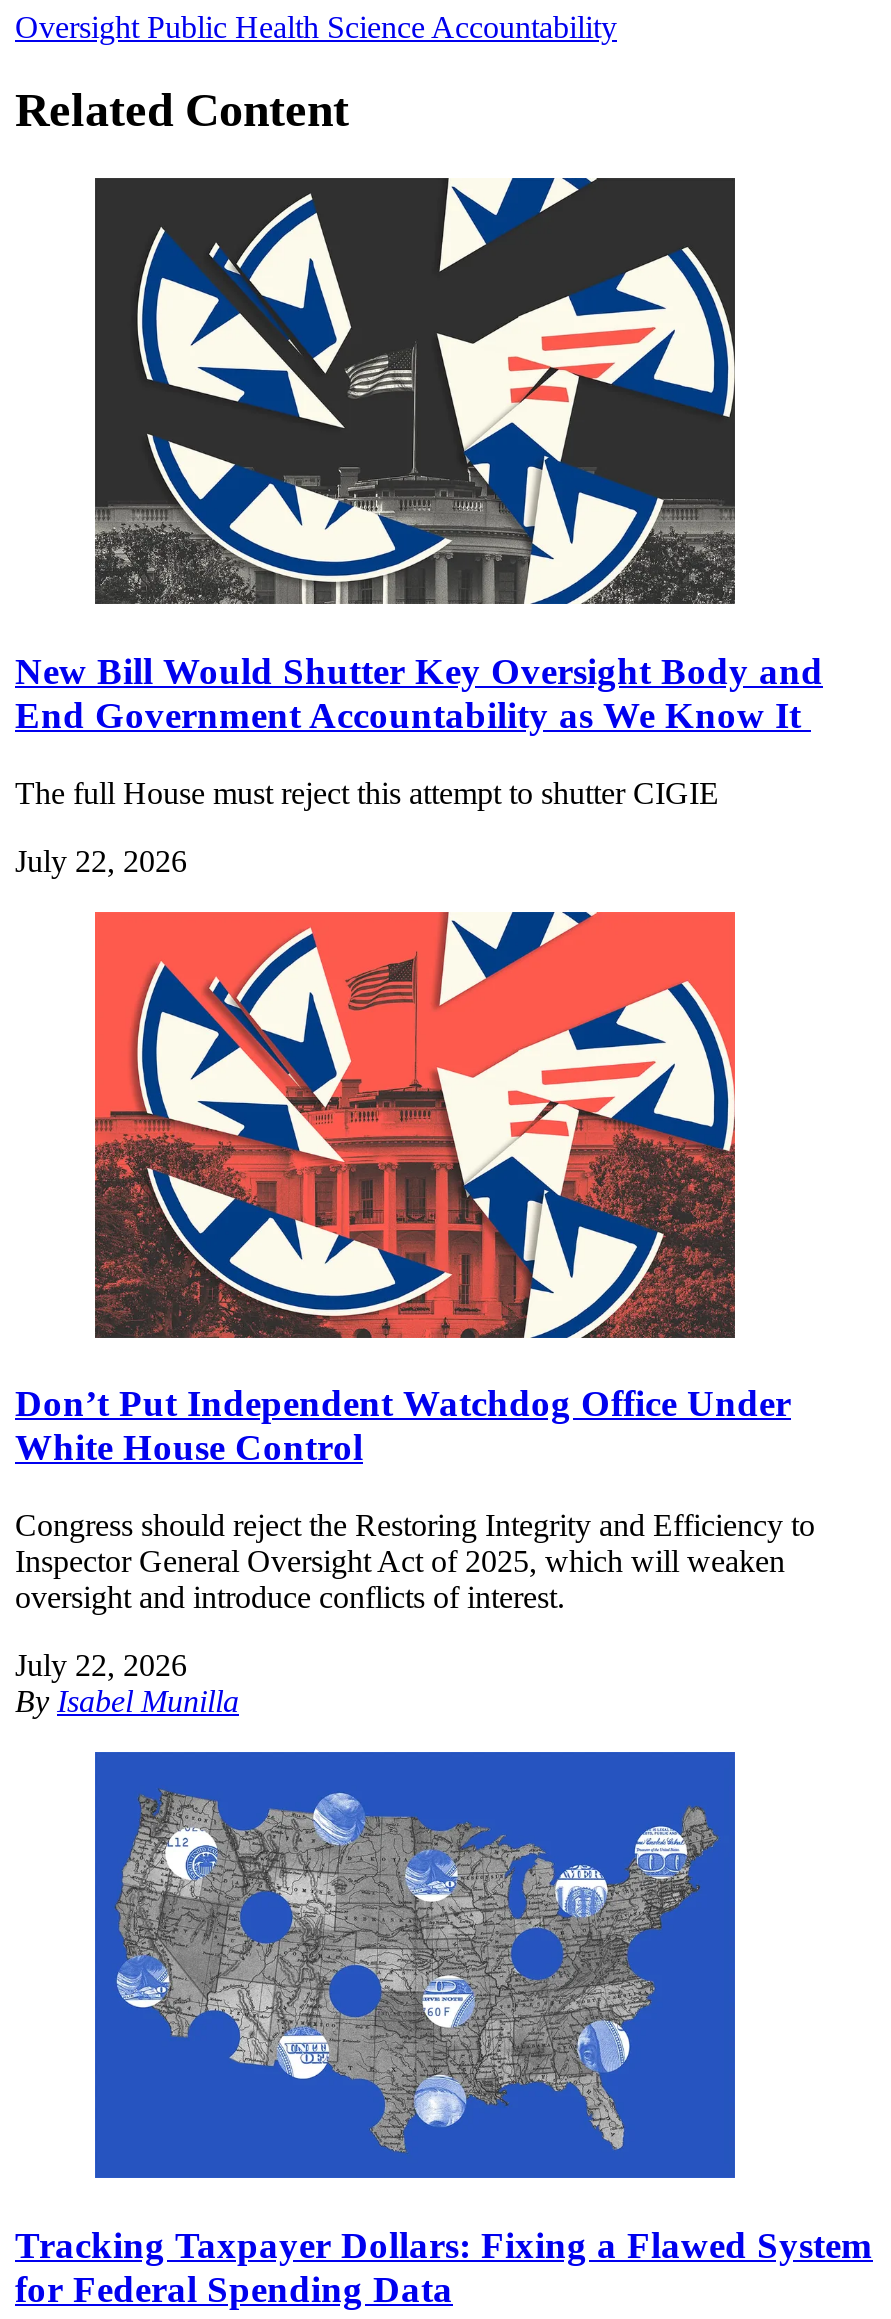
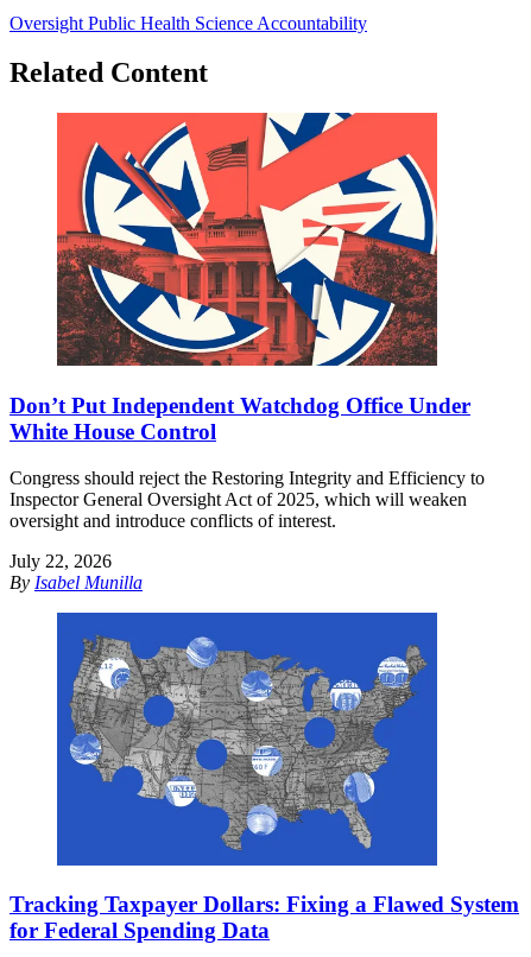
- [image]
- New Bill Would Shutter Key Oversight Body and
- End Government Accountability as We Know It
- The full House must reject this attempt to shutter CIGIE
- July 22, 2026
